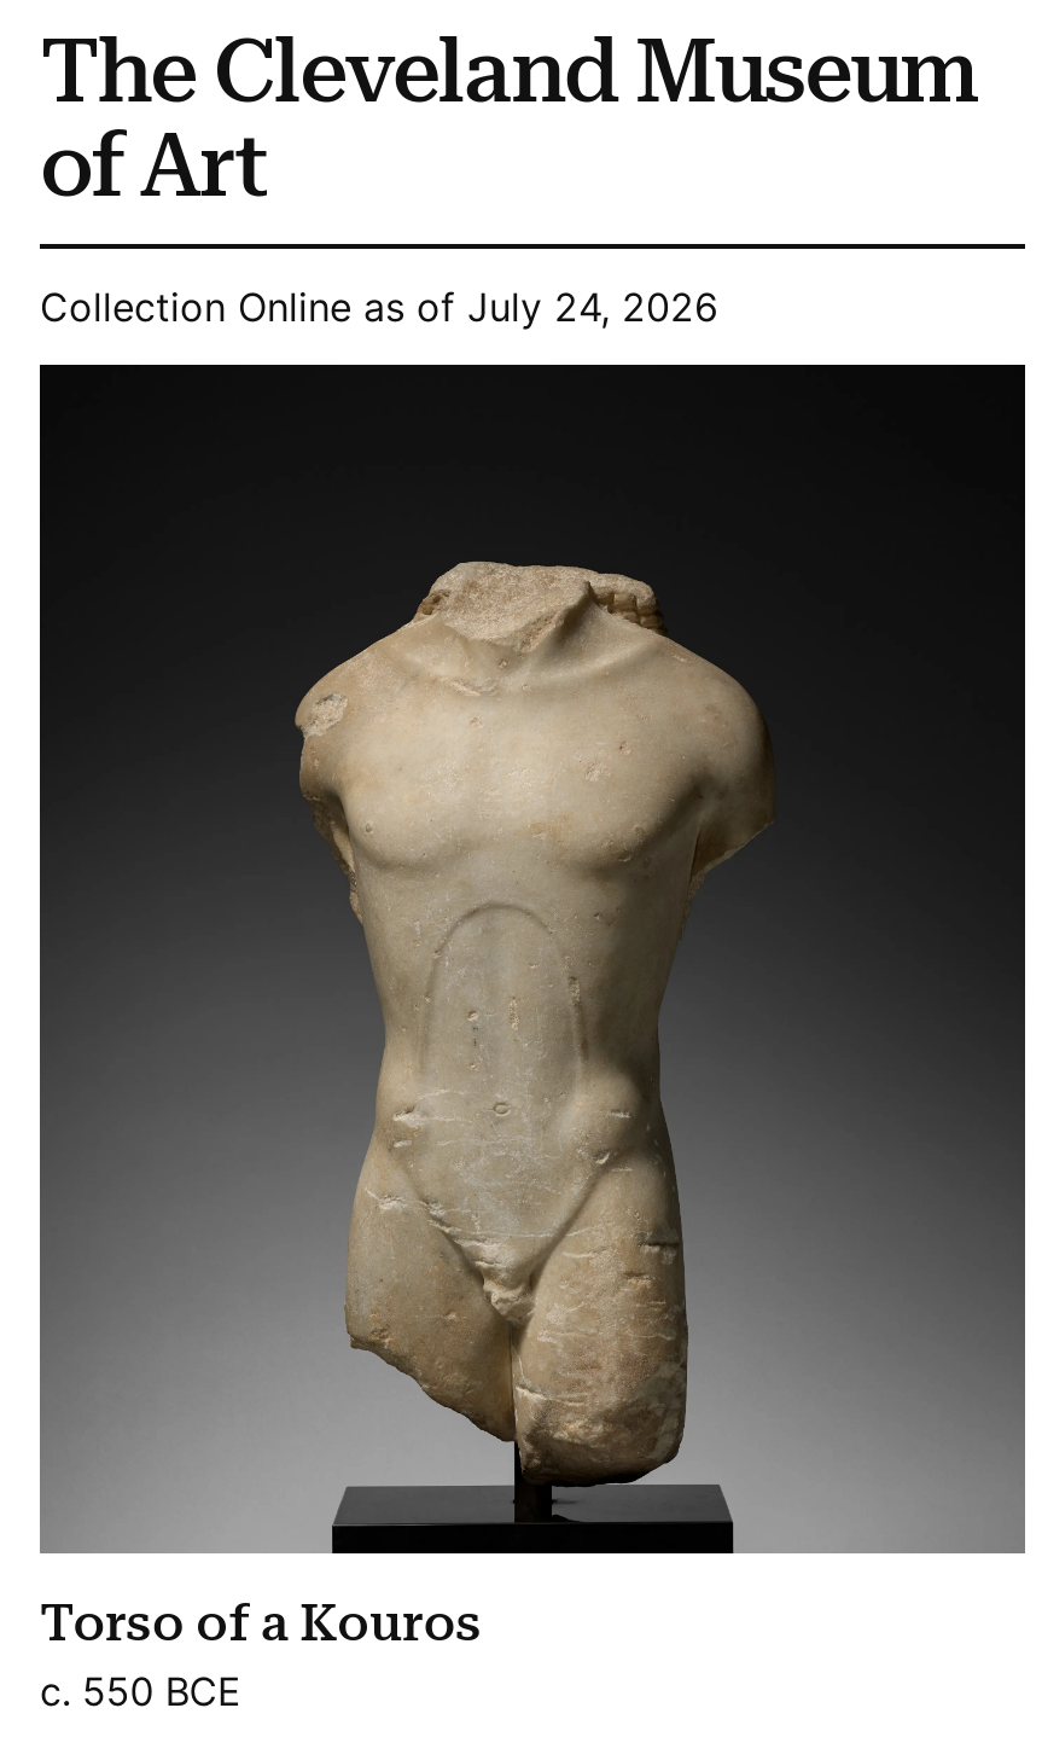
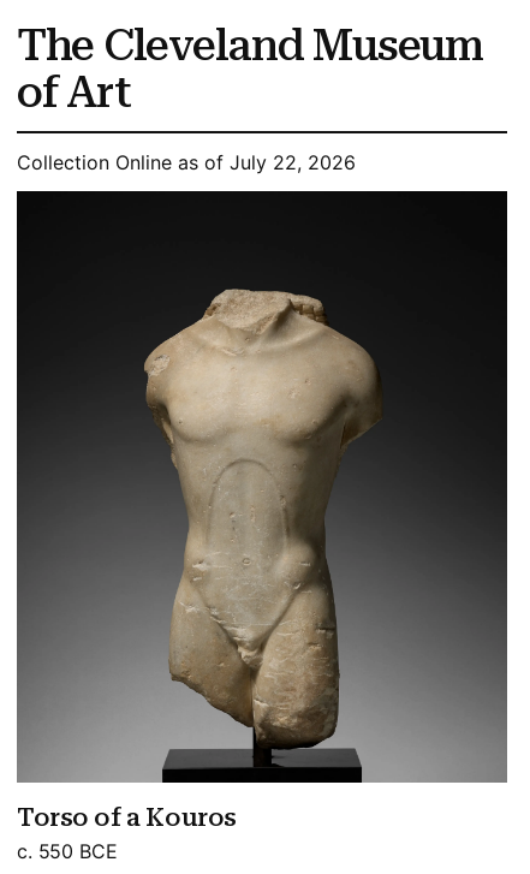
- Collection Online as of July 24, 2026
+ Collection Online as of July 22, 2026
